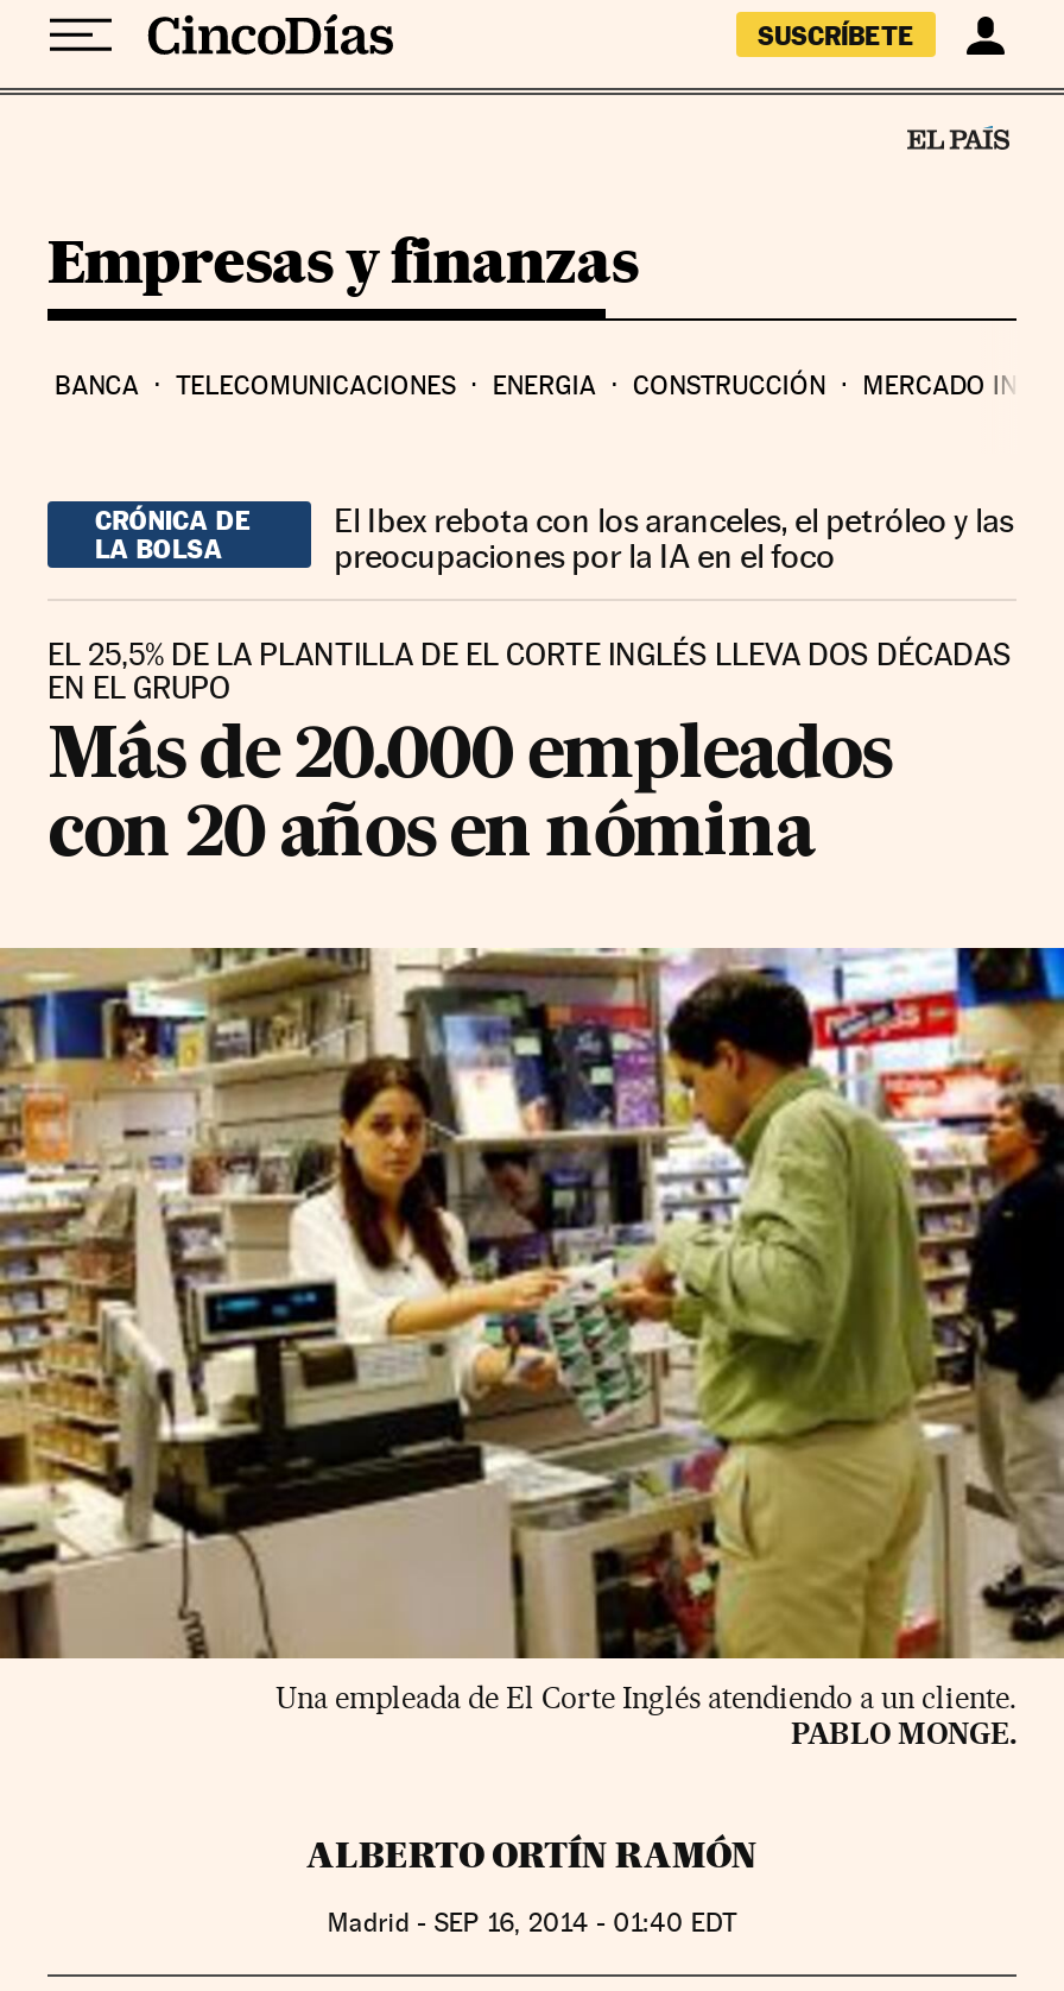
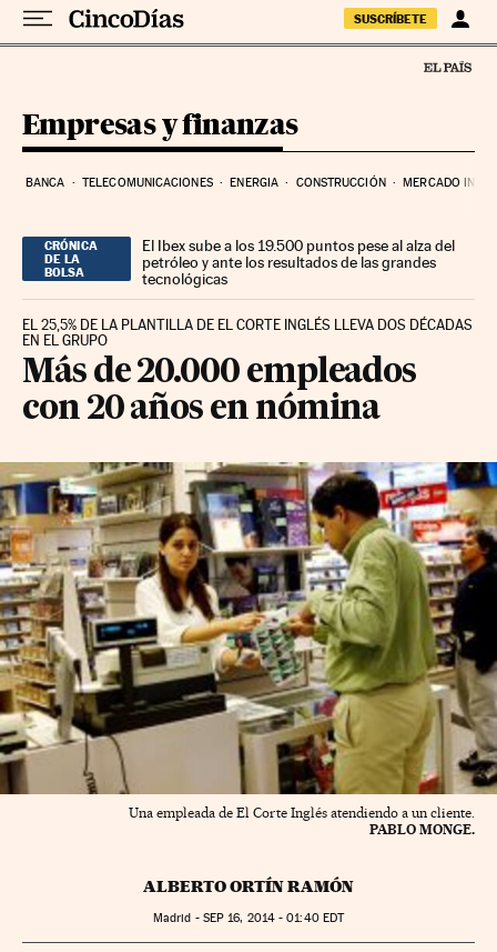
- El Ibex rebota con los aranceles, el petróleo y las
- preocupaciones por la IA en el foco
+ El Ibex sube a los 19.500 puntos pese al alza del
+ petróleo y ante los resultados de las grandes
+ tecnológicas
